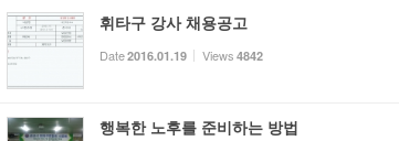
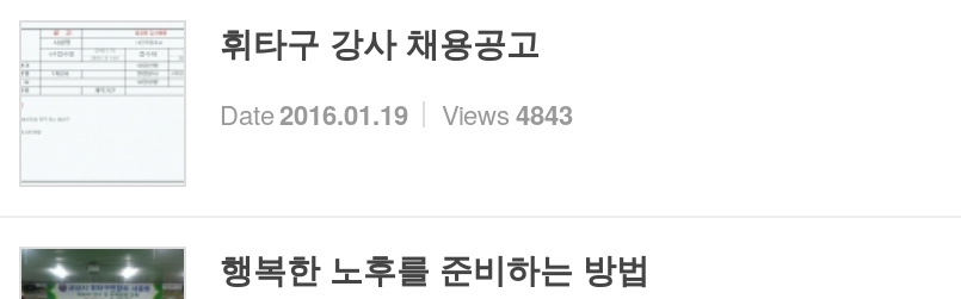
- Date 2016.01.19 Views 4842
+ Date 2016.01.19 Views 4843
